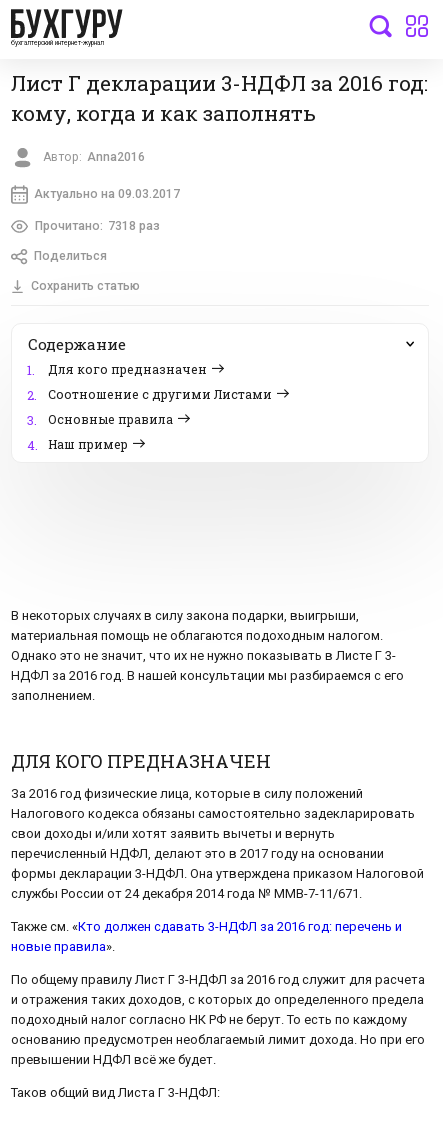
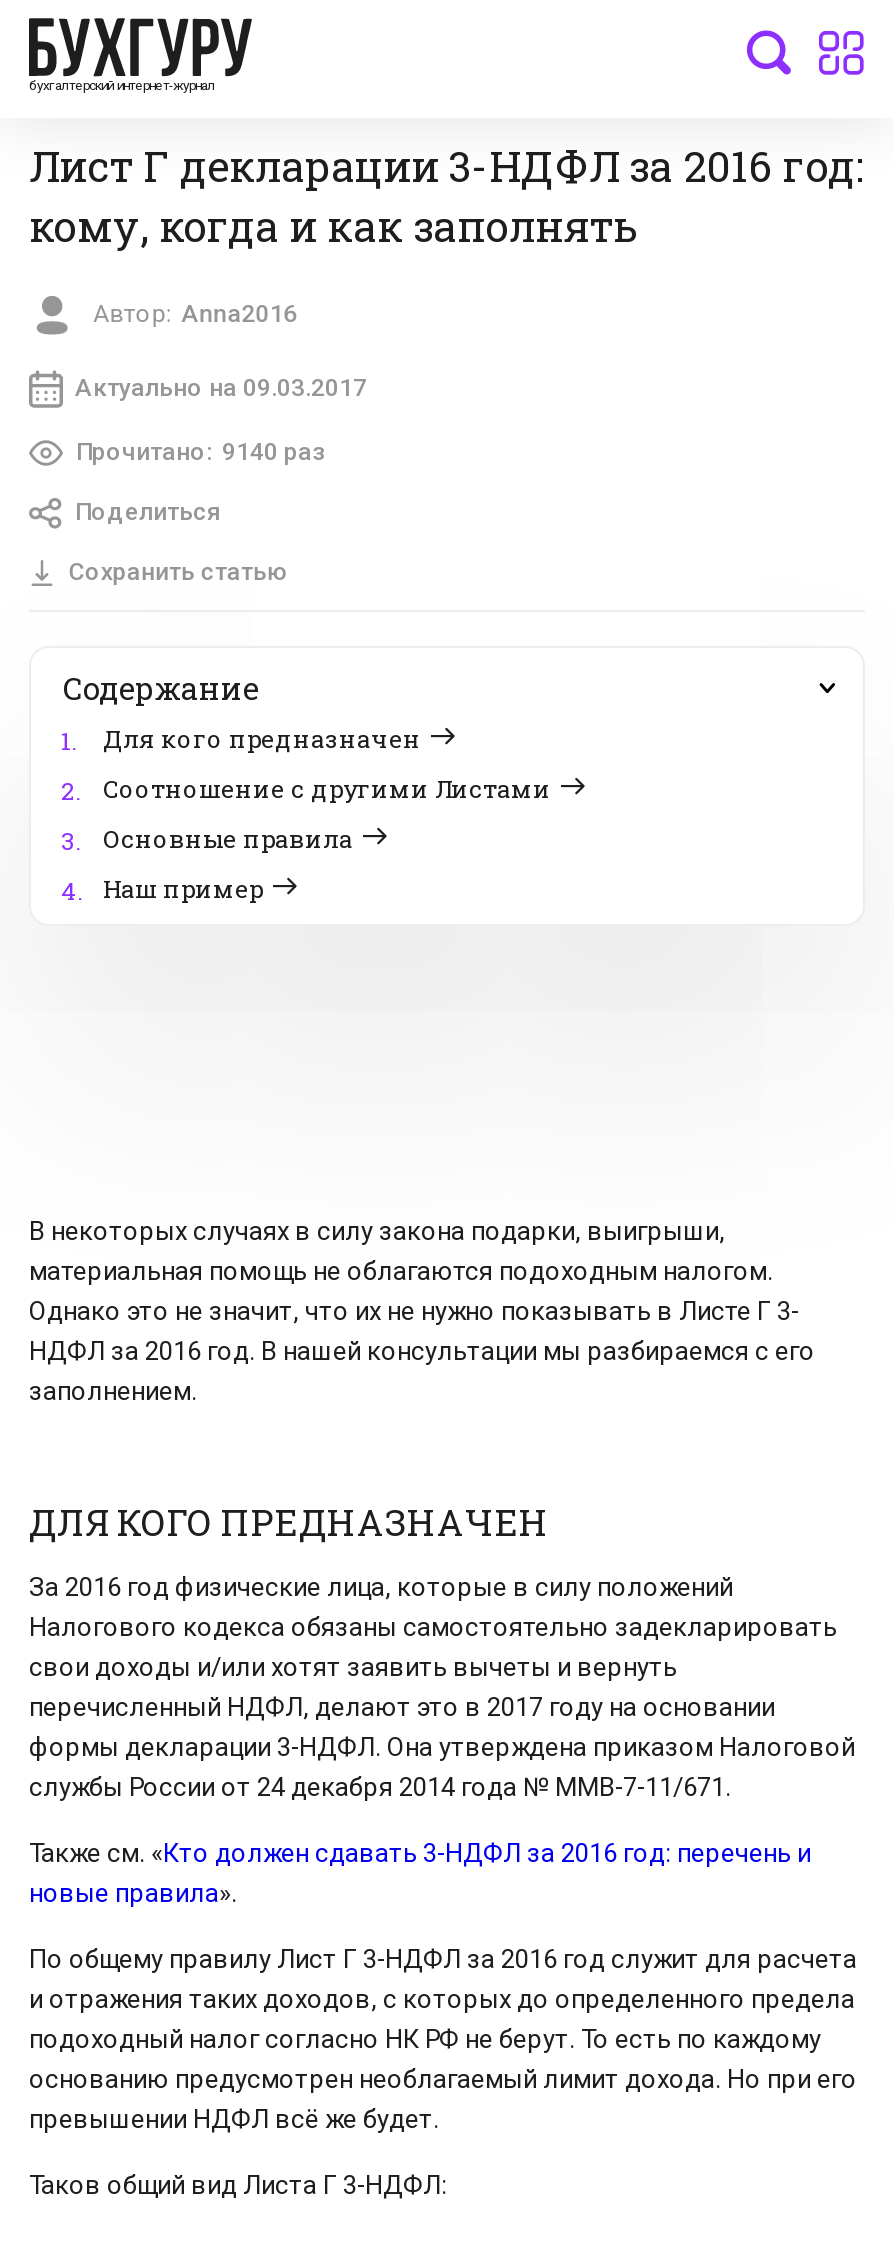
- Прочитано: 7318 раз
+ Прочитано: 9140 раз
